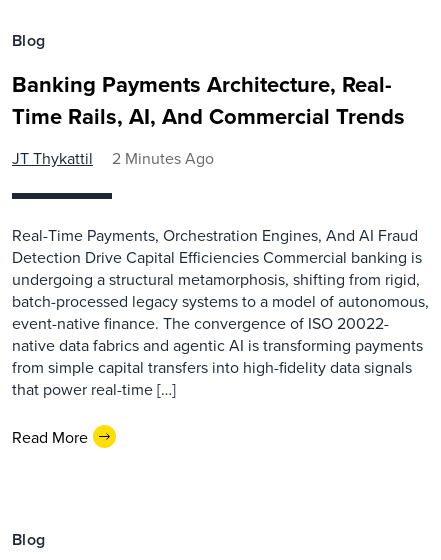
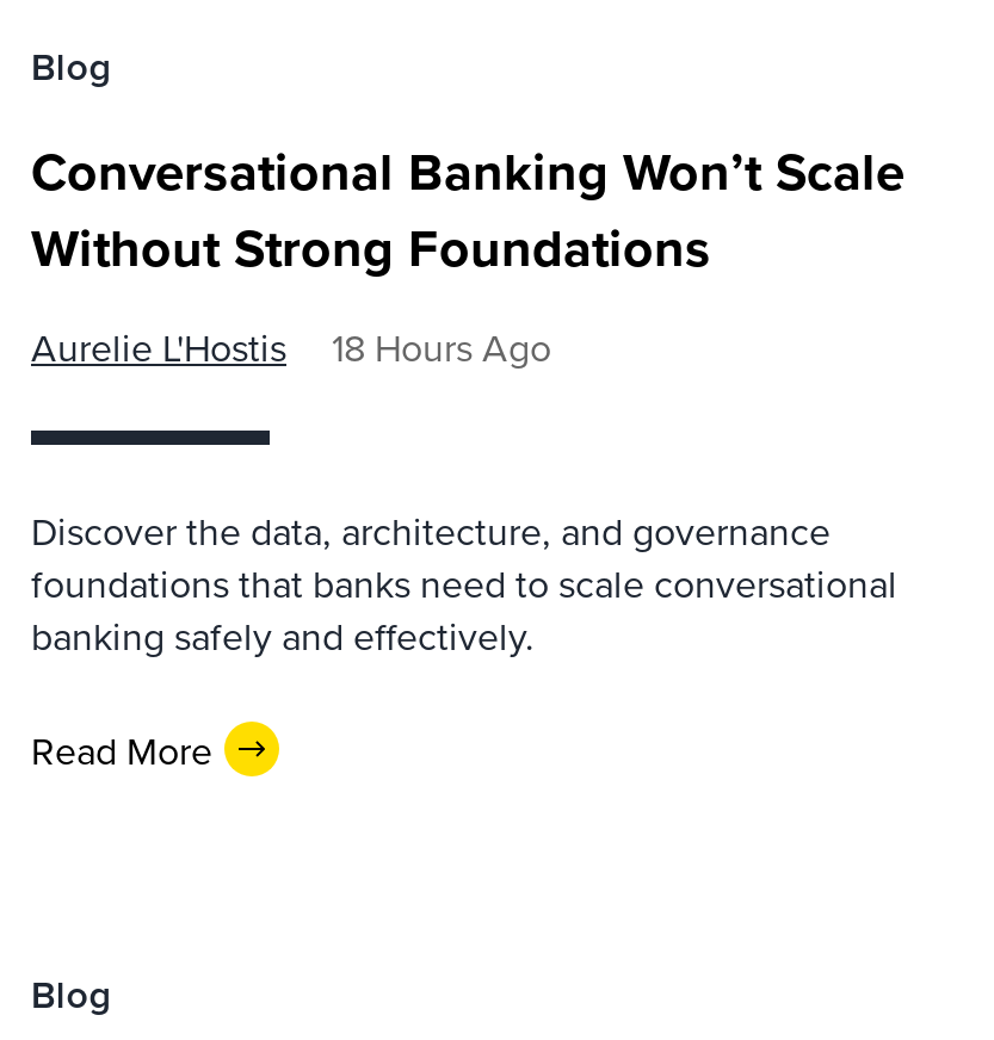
- Banking Payments Architecture, Real-
- Time Rails, AI, And Commercial Trends
+ Conversational Banking Won’t Scale
+ Without Strong Foundations

- JT Thykattil
- 2 Minutes Ago
+ Aurelie L'Hostis
+ 18 Hours Ago

- Real-Time Payments, Orchestration Engines, And AI Fraud
- Detection Drive Capital Efficiencies Commercial banking is
- undergoing a structural metamorphosis, shifting from rigid,
- batch-processed legacy systems to a model of autonomous,
- event-native finance. The convergence of ISO 20022-
- native data fabrics and agentic AI is transforming payments
- from simple capital transfers into high-fidelity data signals
- that power real-time […]
+ Discover the data, architecture, and governance
+ foundations that banks need to scale conversational
+ banking safely and effectively.
